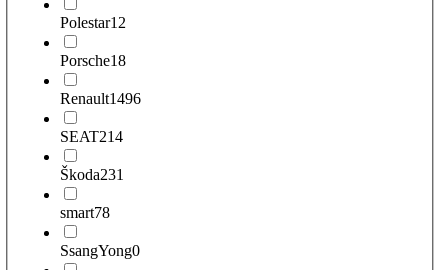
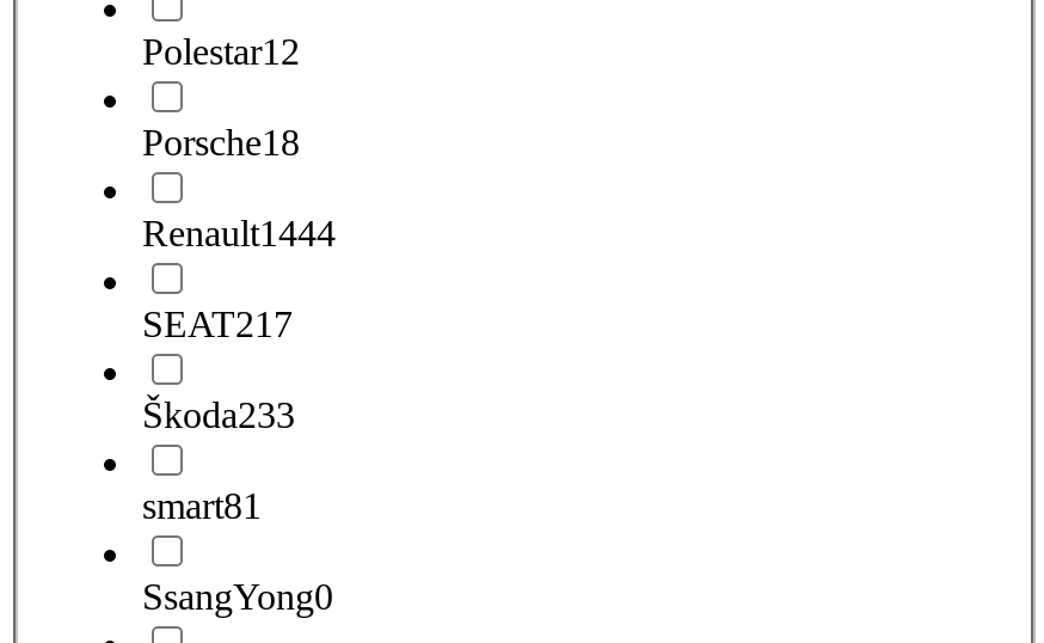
- Renault1496
+ Renault1444

- SEAT214
+ SEAT217

- Škoda231
+ Škoda233

- smart78
+ smart81
